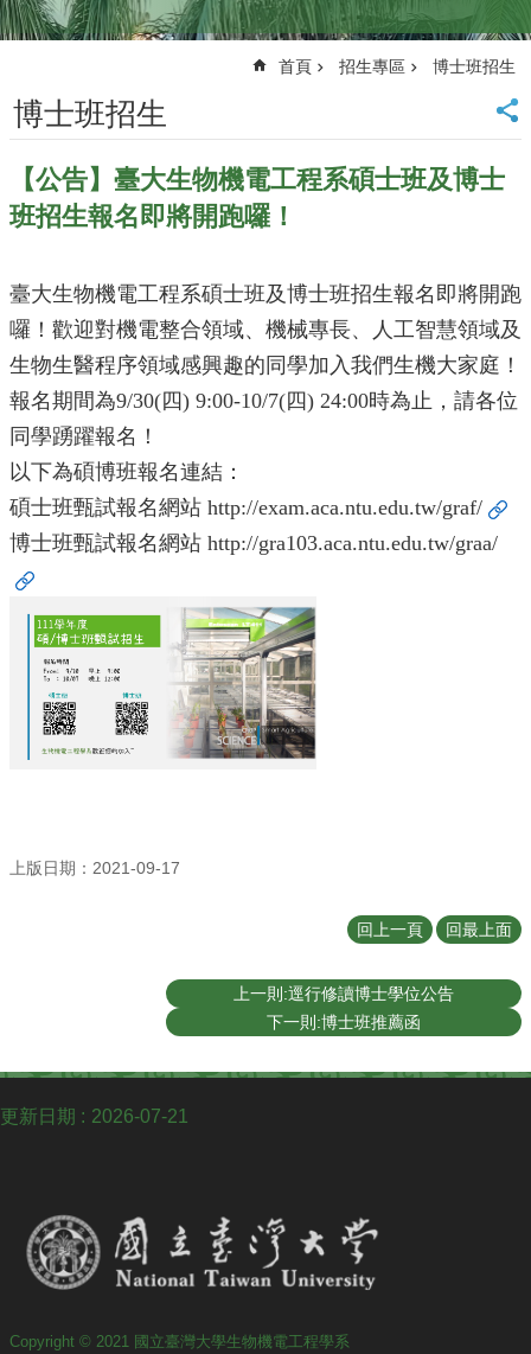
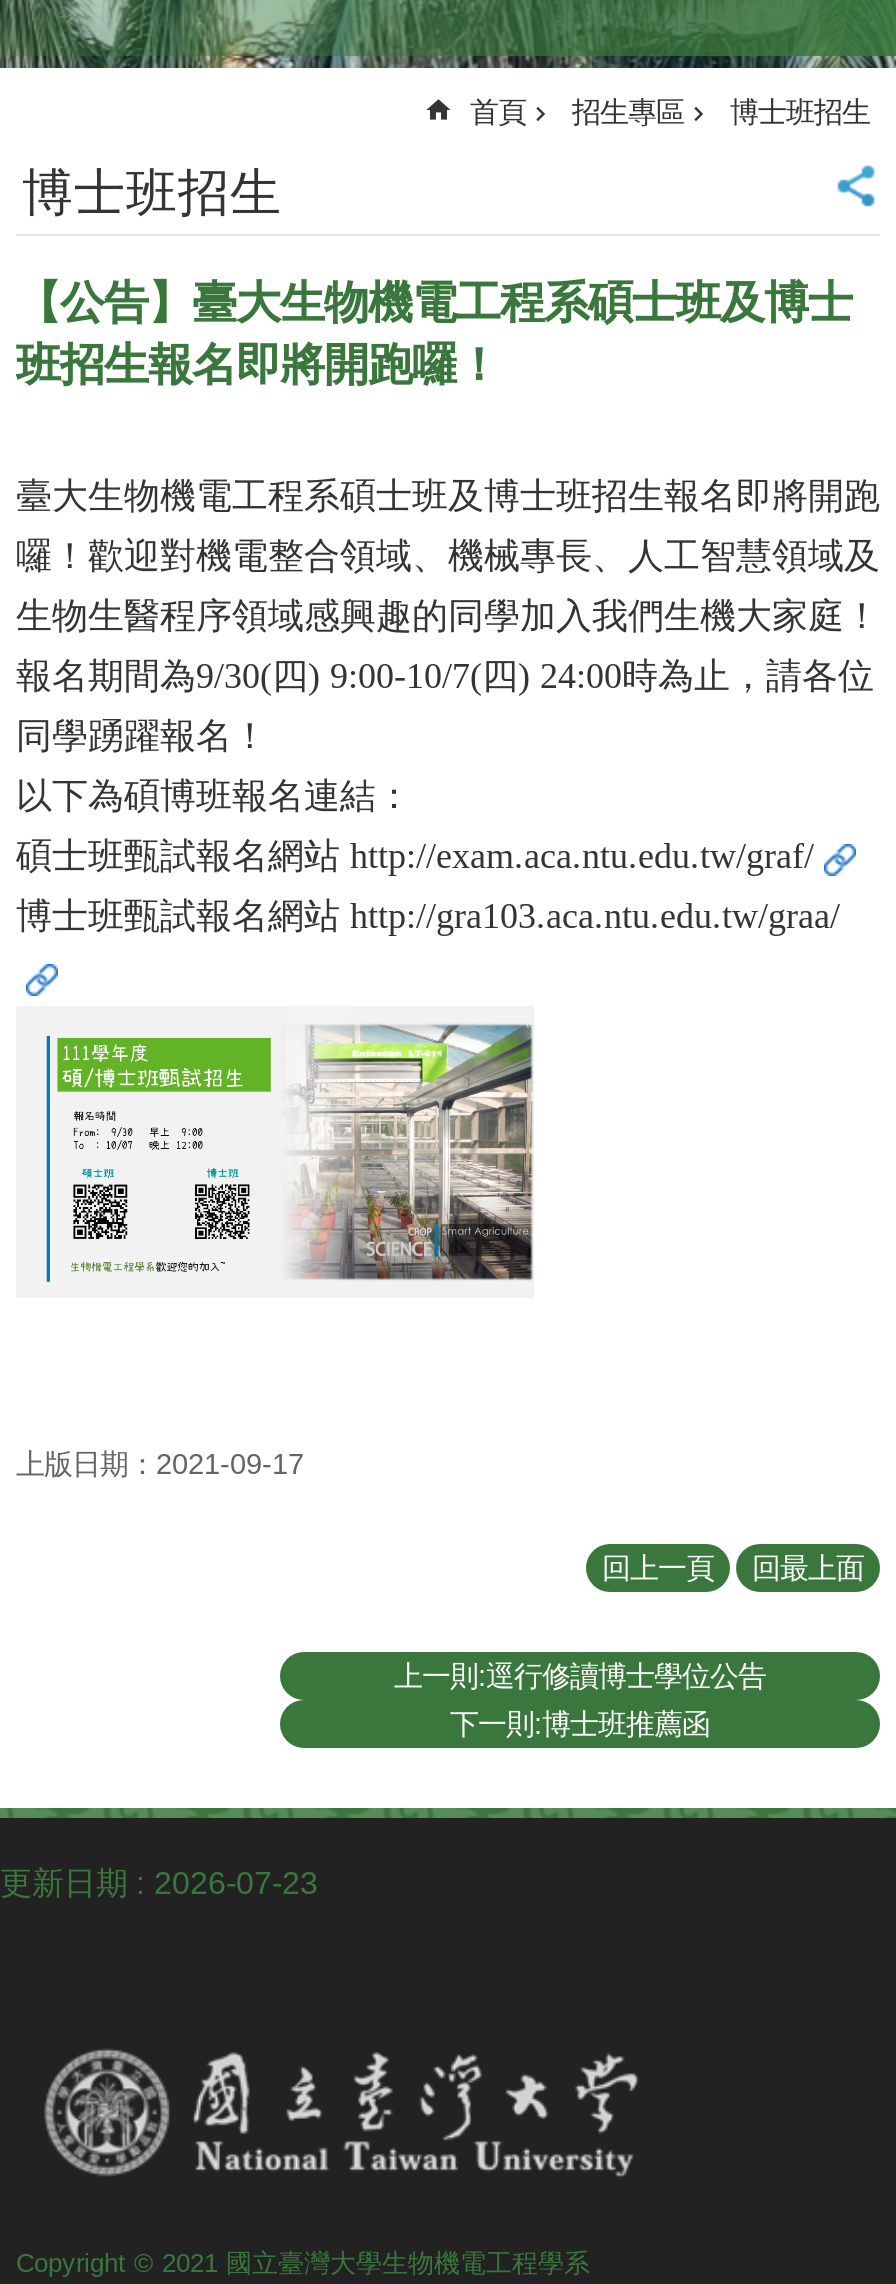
- 2026-07-21
+ 2026-07-23
